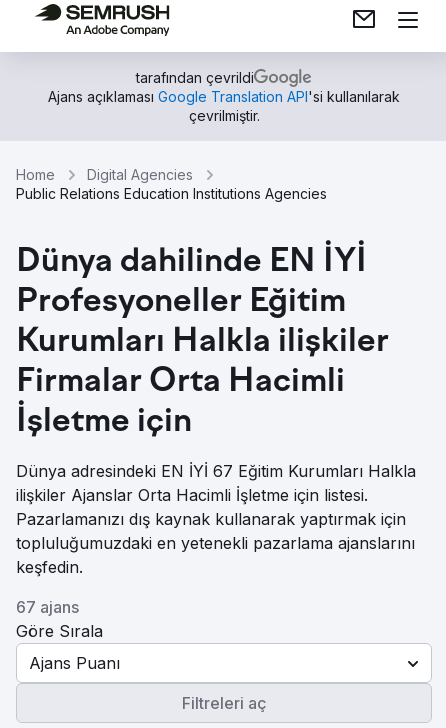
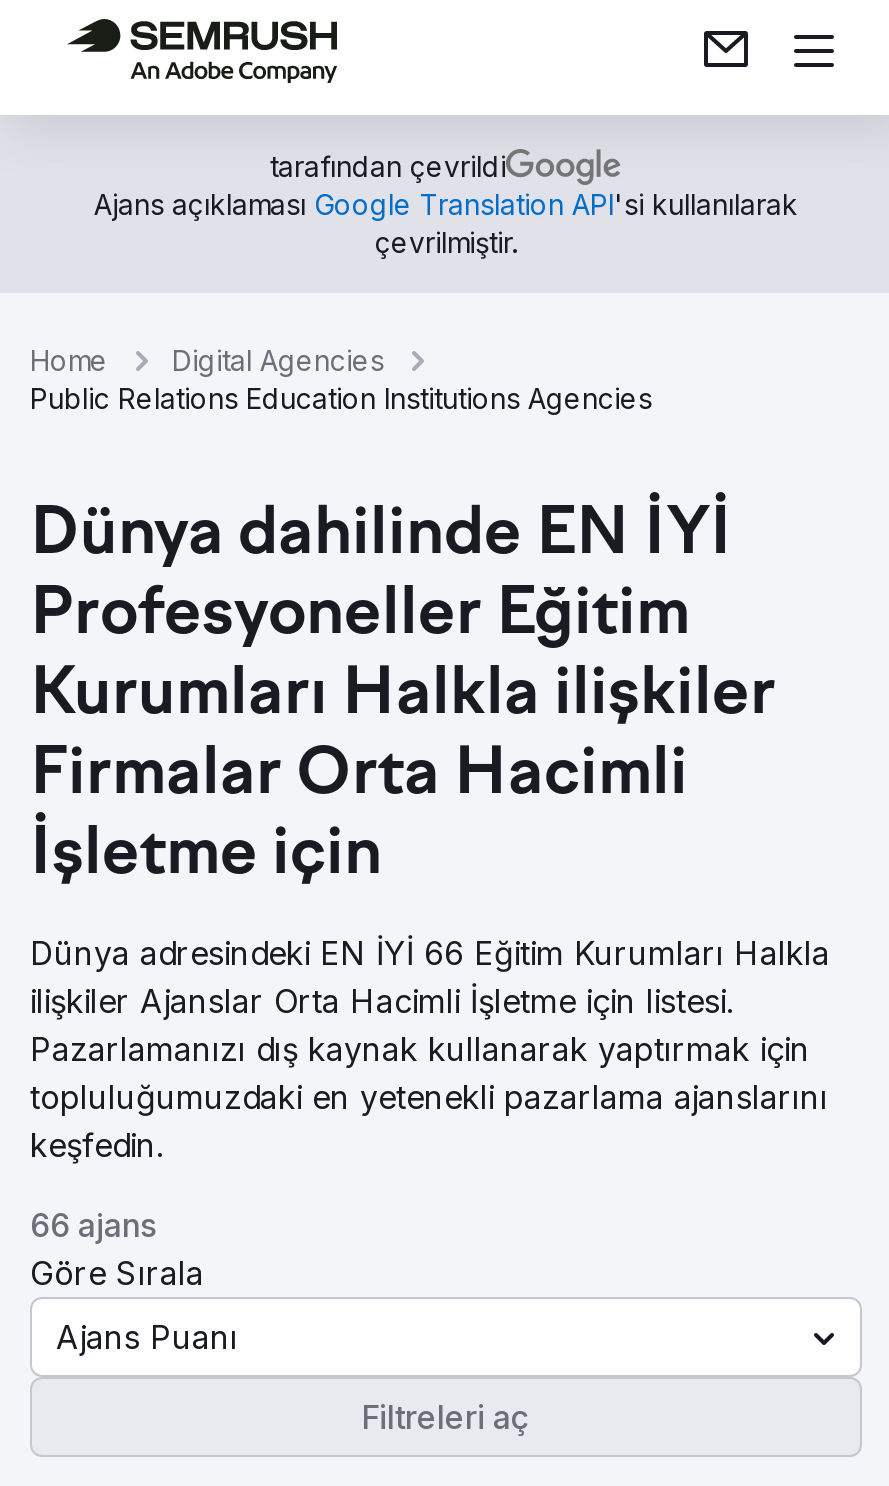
- Dünya adresindeki EN İYİ 67 Eğitim Kurumları Halkla
+ Dünya adresindeki EN İYİ 66 Eğitim Kurumları Halkla

- 67 ajans
+ 66 ajans
